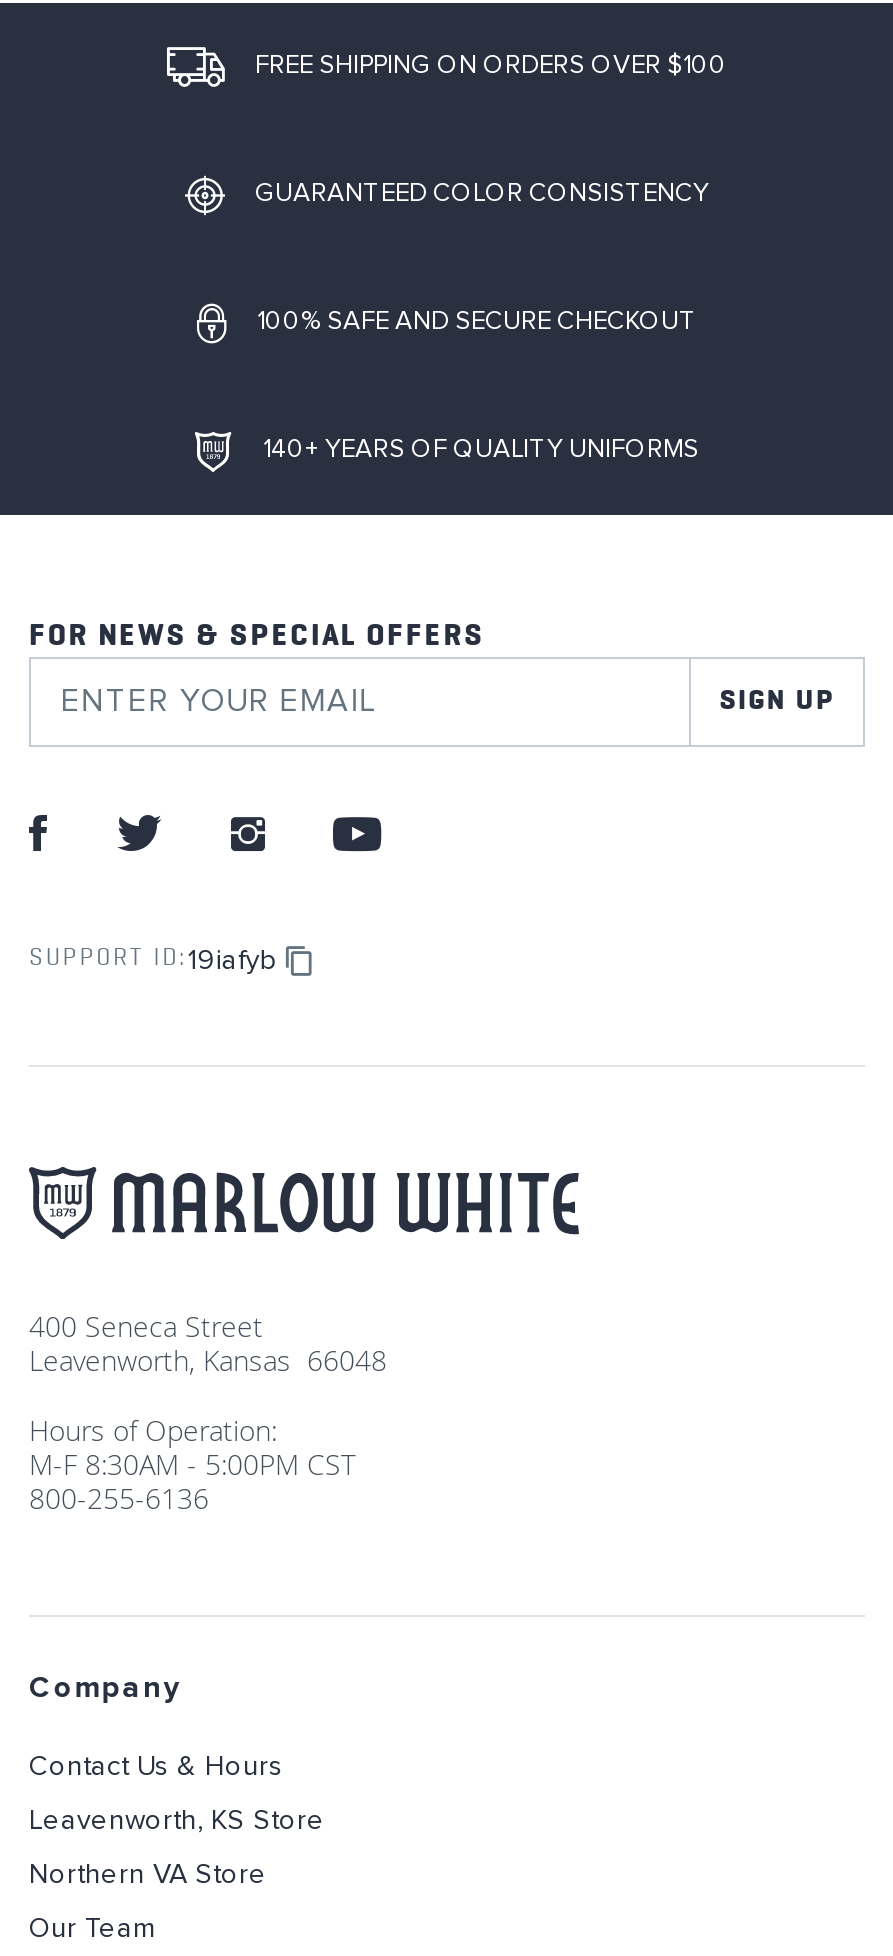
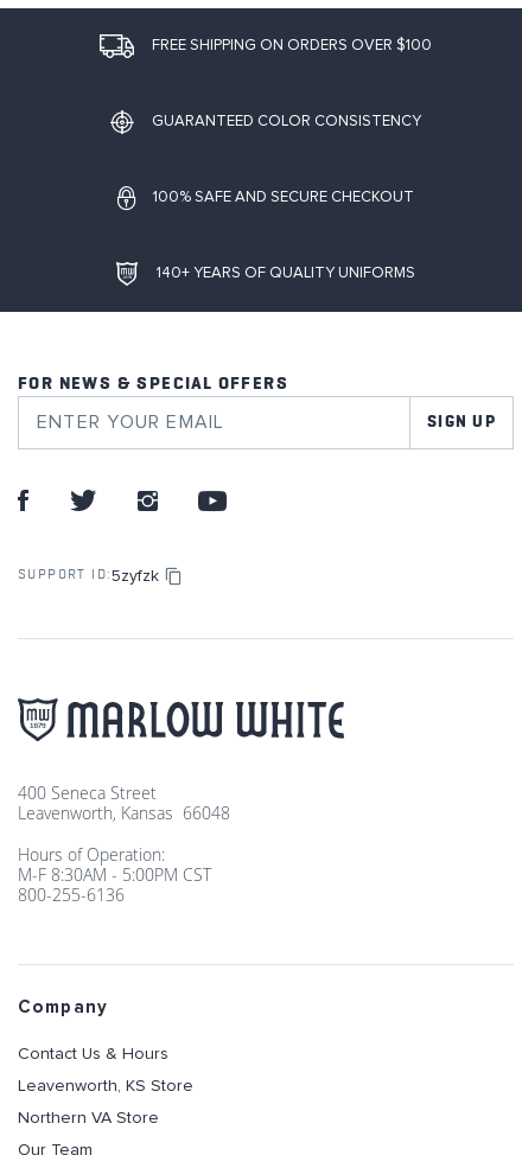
- SUPPORT ID: 19iafyb
+ SUPPORT ID: 5zyfzk
